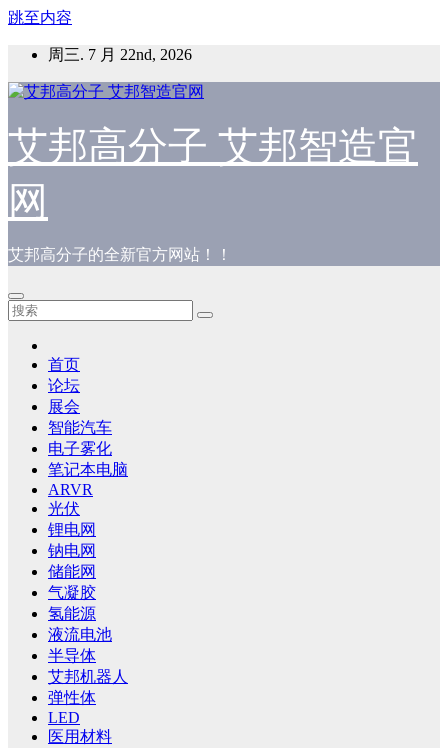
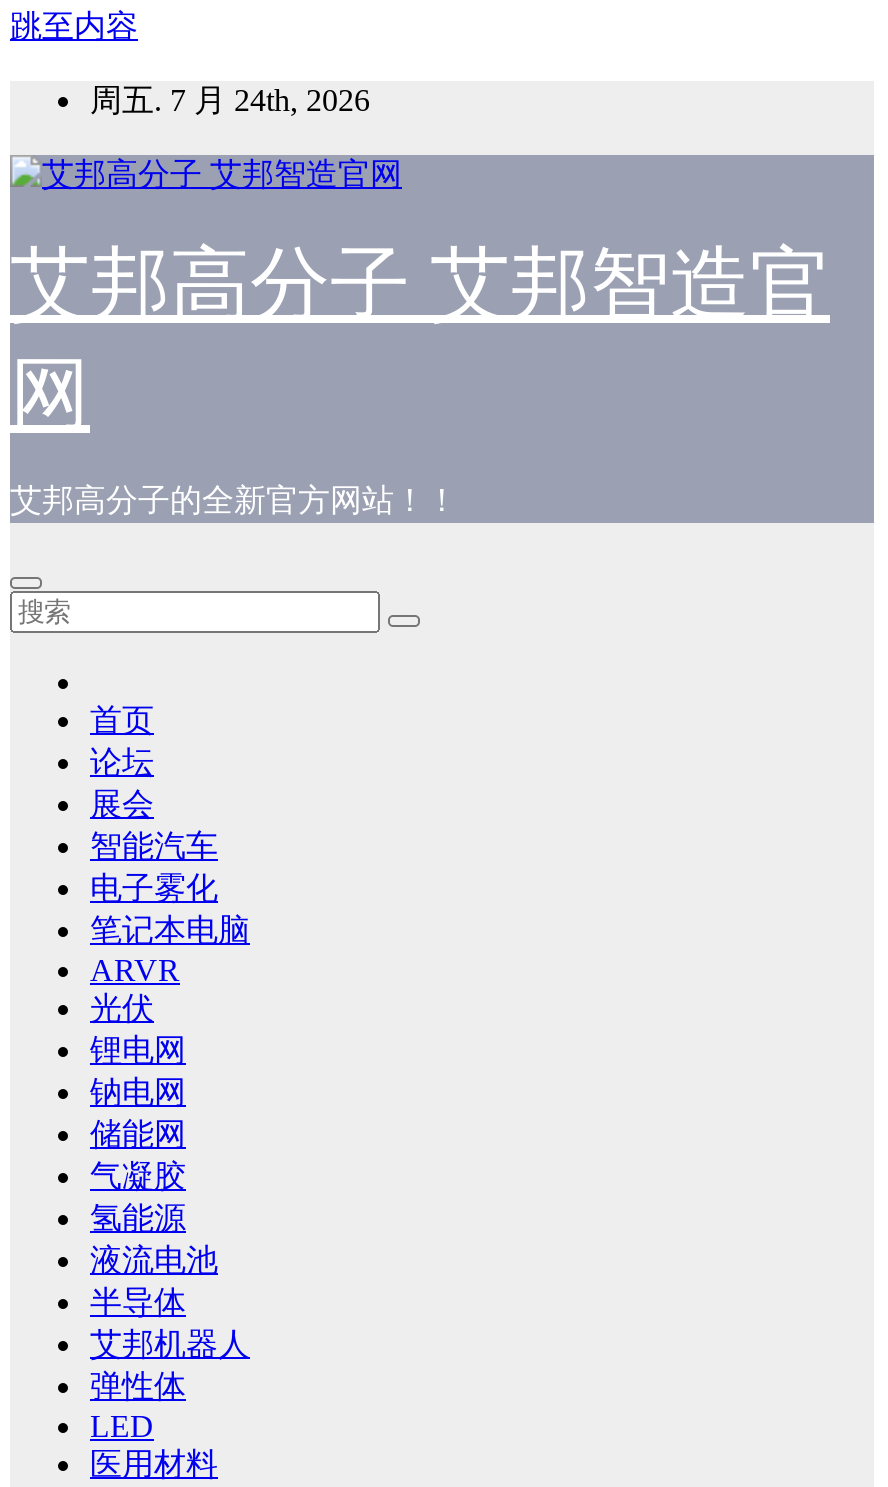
- 周三. 7 月 22nd, 2026
+ 周五. 7 月 24th, 2026
